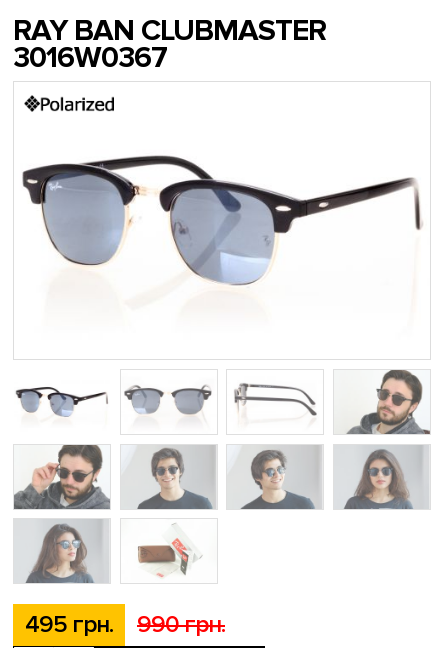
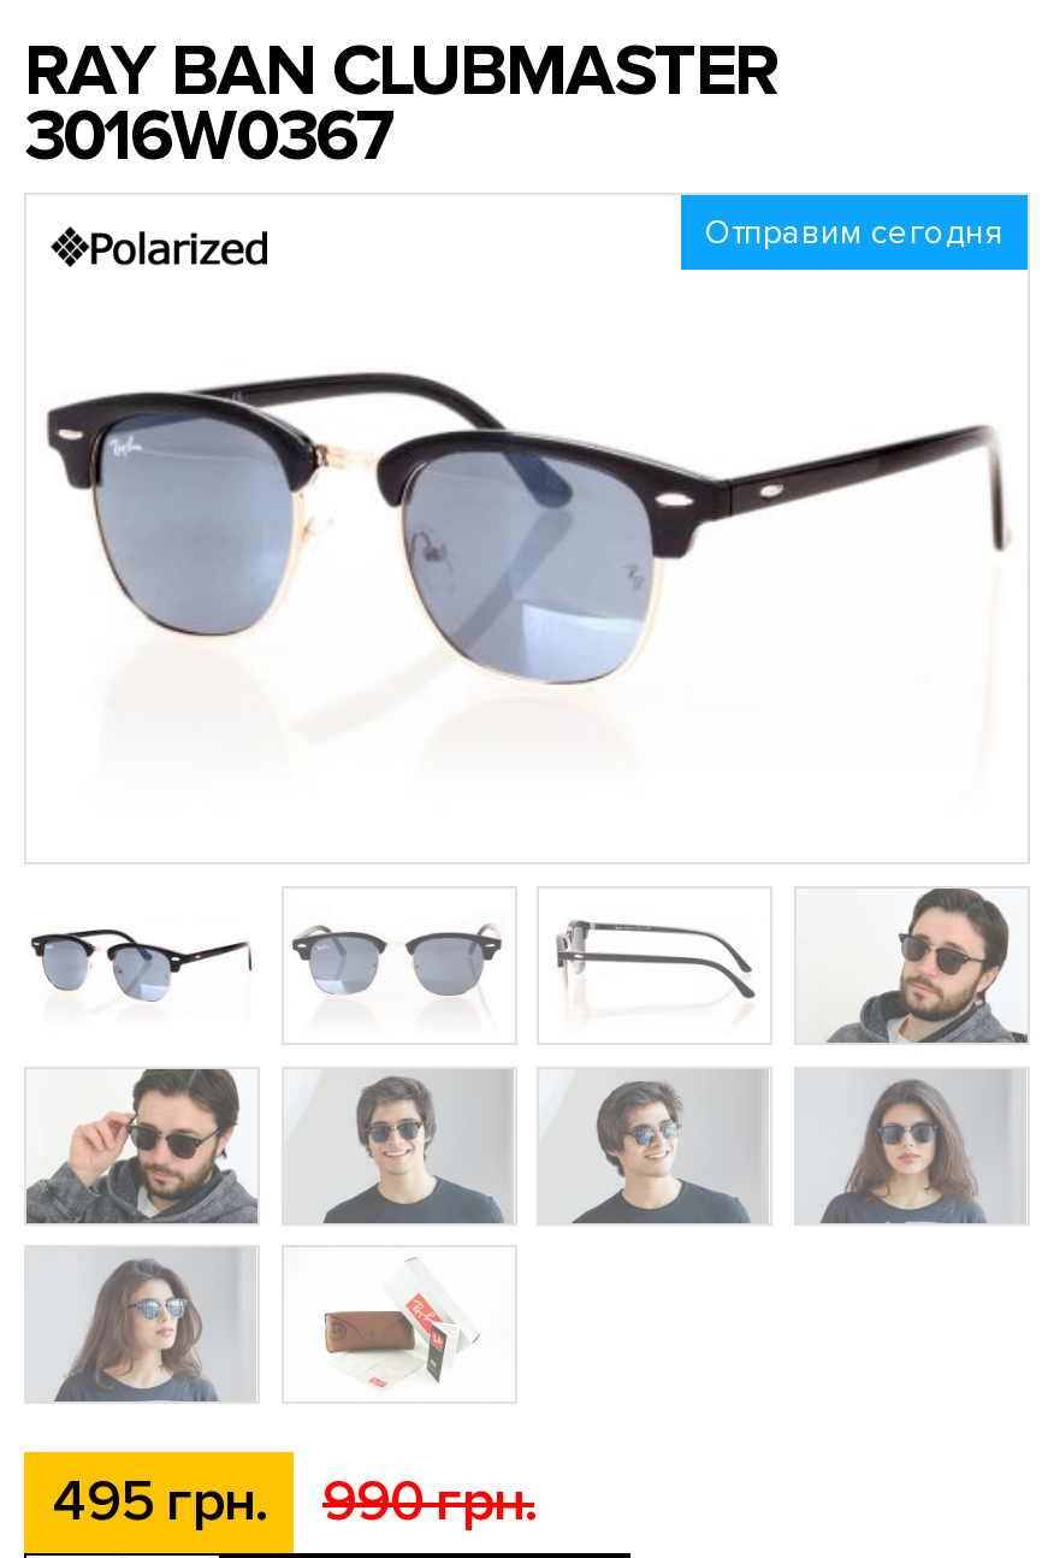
+ Отправим сегодня
